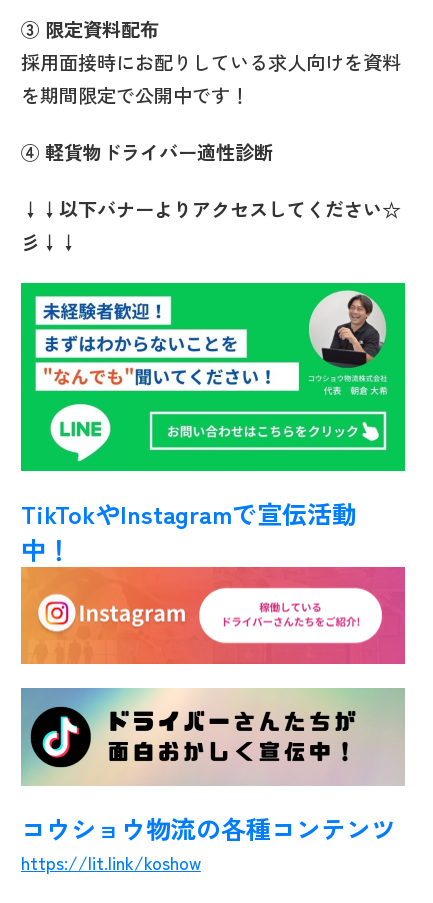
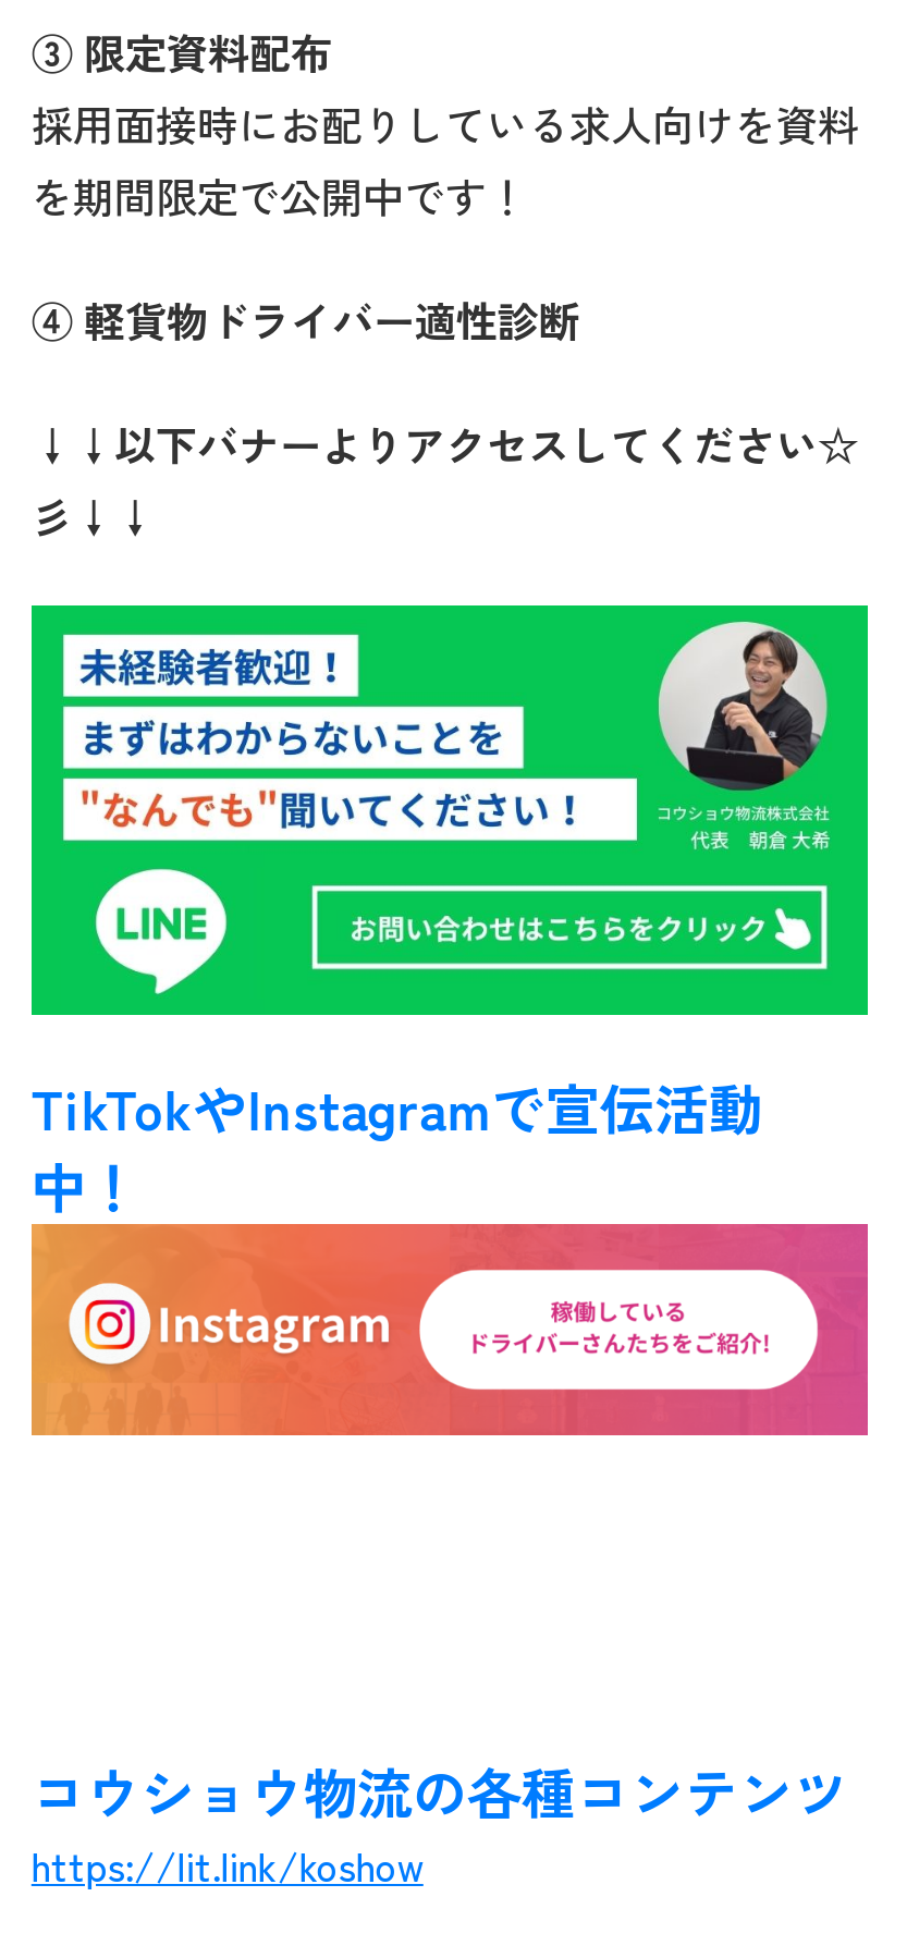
- [image]
